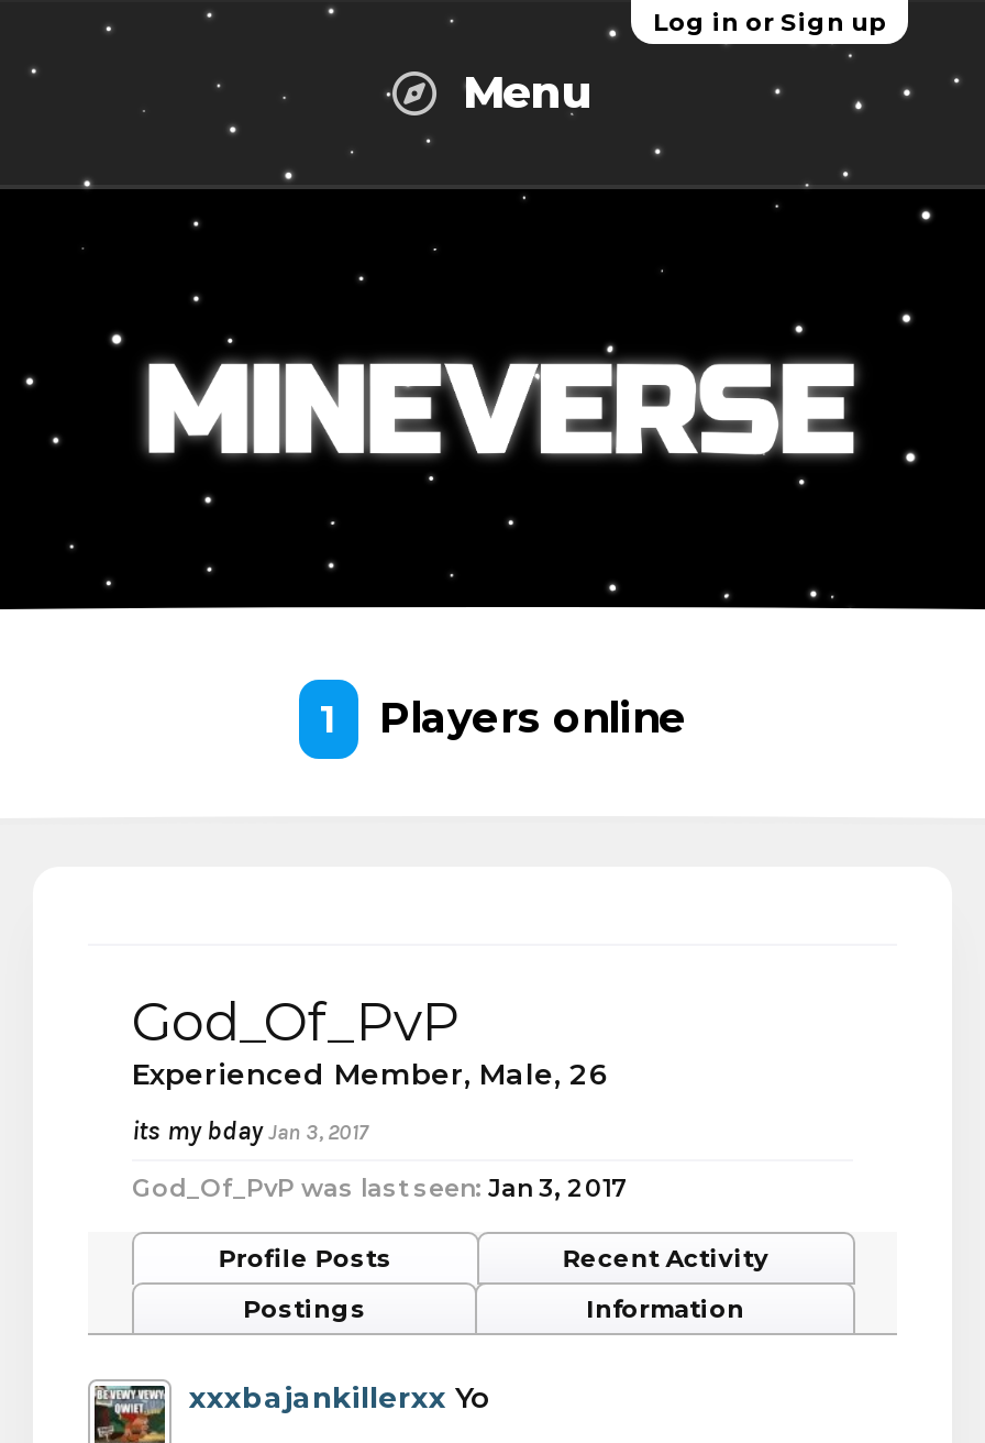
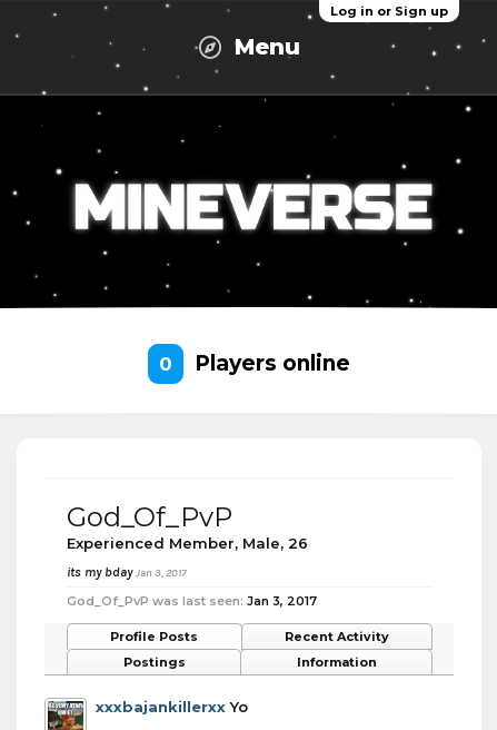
- 1 Players online
+ 0 Players online
